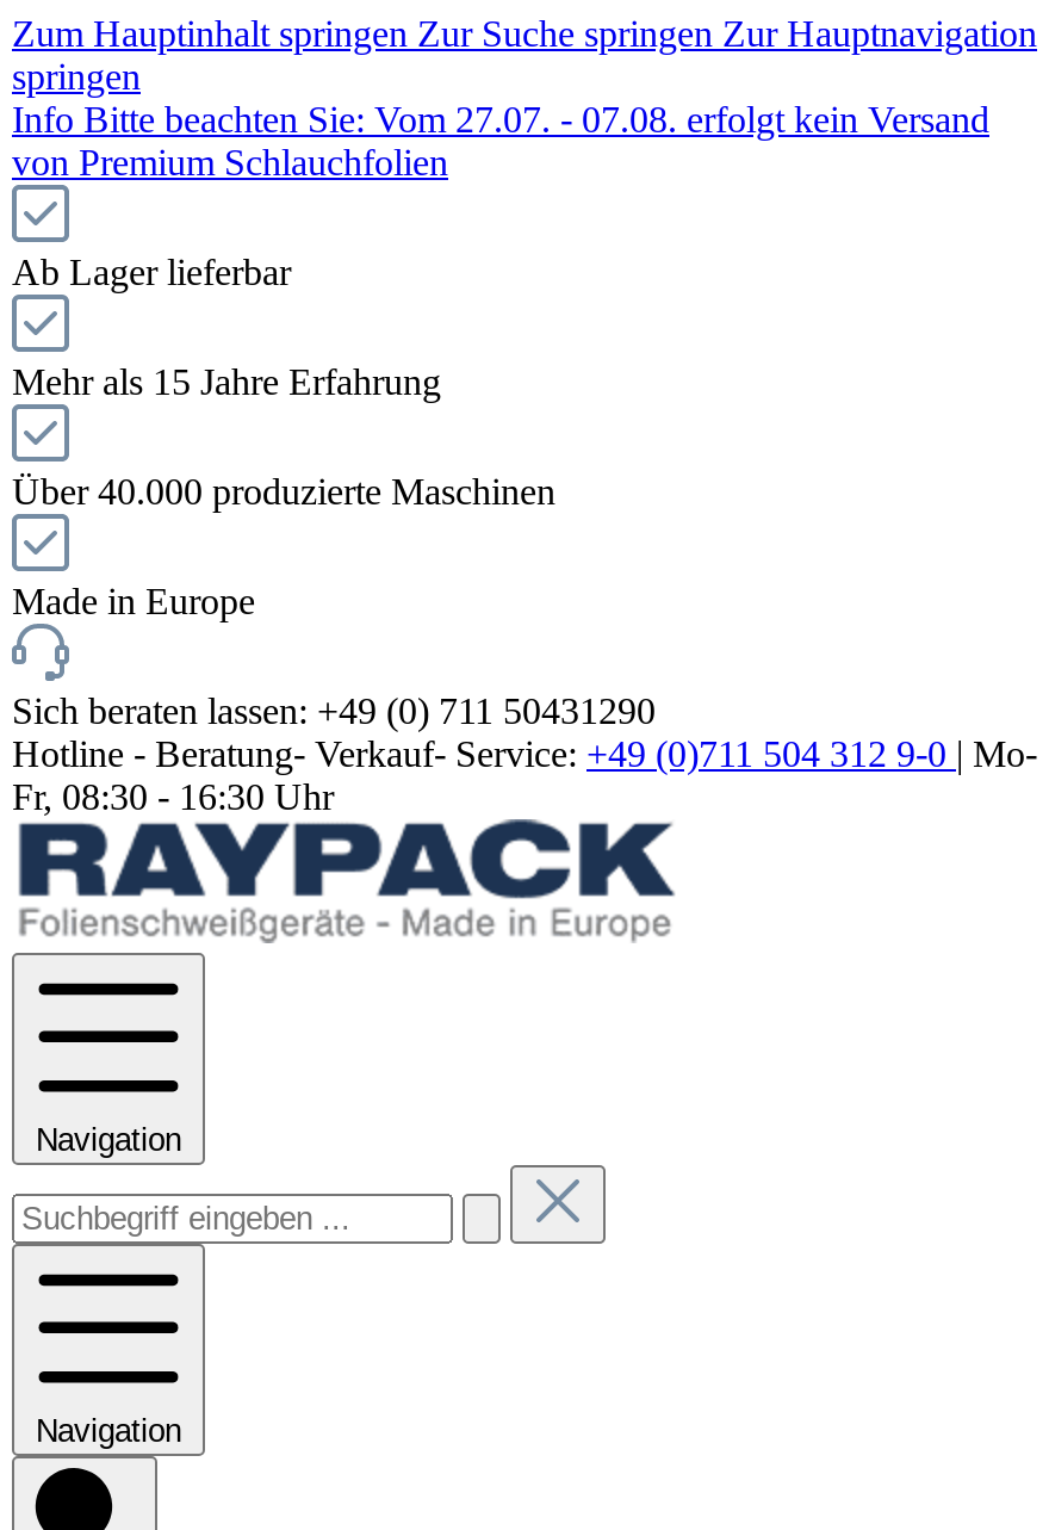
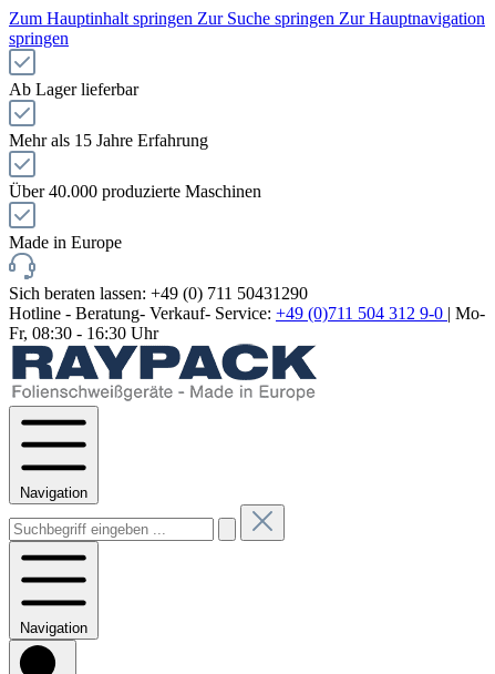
- Info Bitte beachten Sie: Vom 27.07. - 07.08. erfolgt kein Versand
- von Premium Schlauchfolien
